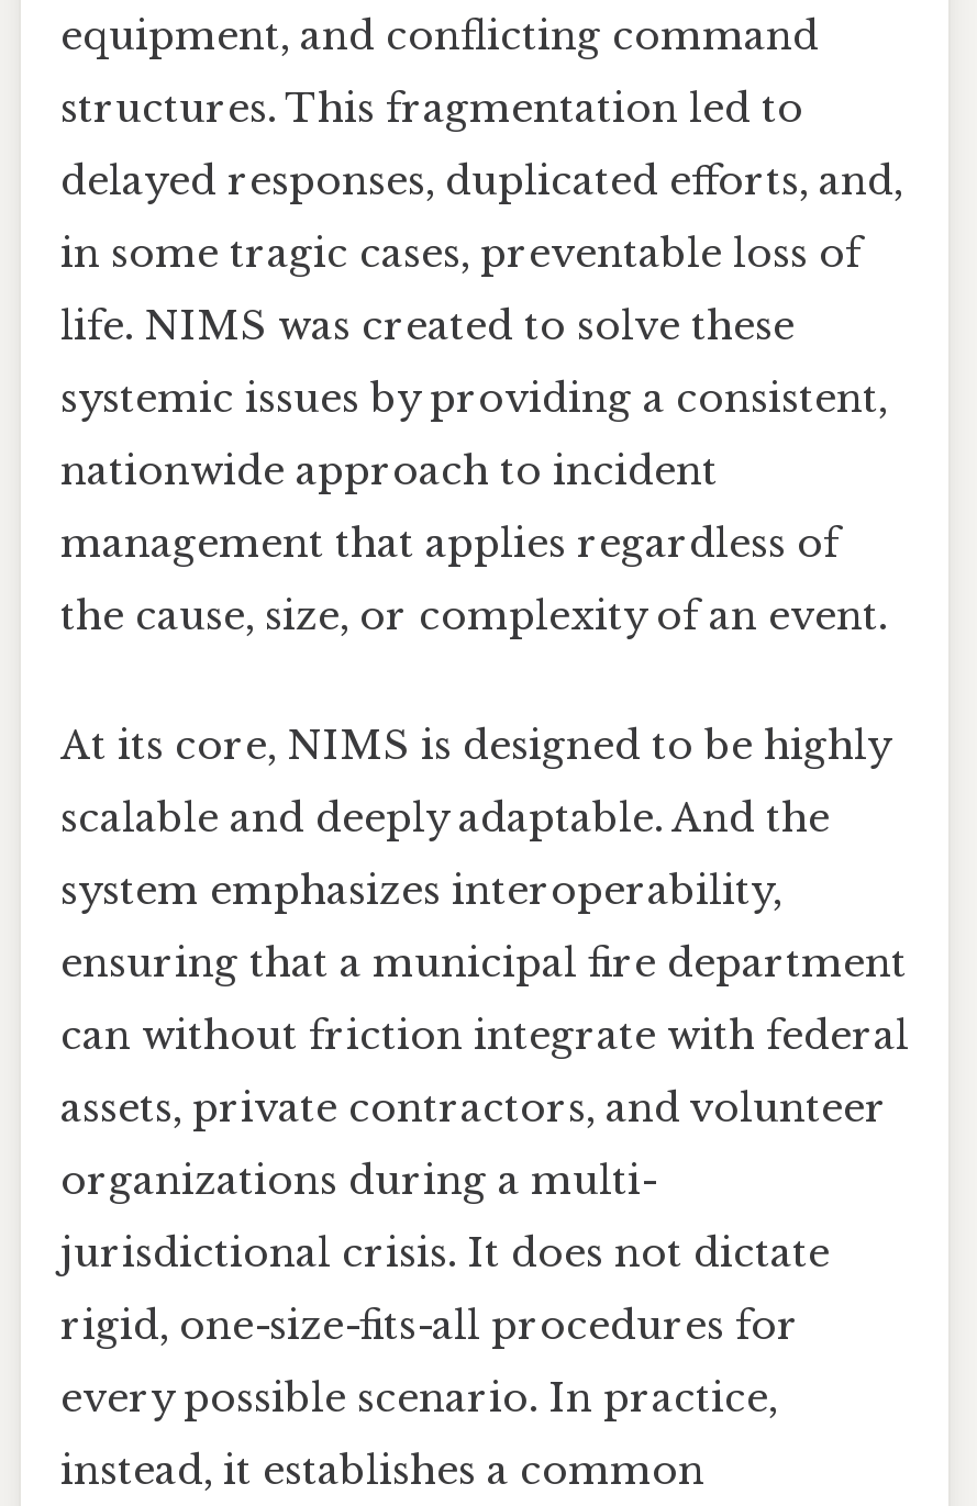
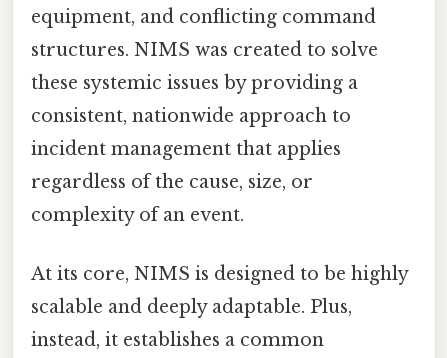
- structures. This fragmentation led to
- delayed responses, duplicated efforts, and,
- in some tragic cases, preventable loss of
- life. NIMS was created to solve these
- systemic issues by providing a consistent,
- nationwide approach to incident
- management that applies regardless of
- the cause, size, or complexity of an event.
+ structures. NIMS was created to solve
+ these systemic issues by providing a
+ consistent, nationwide approach to
+ incident management that applies
+ regardless of the cause, size, or
+ complexity of an event.

- scalable and deeply adaptable. And the
- system emphasizes interoperability,
- ensuring that a municipal fire department
- can without friction integrate with federal
- assets, private contractors, and volunteer
- organizations during a multi-
- jurisdictional crisis. It does not dictate
- rigid, one-size-fits-all procedures for
- every possible scenario. In practice,
+ scalable and deeply adaptable. Plus,
